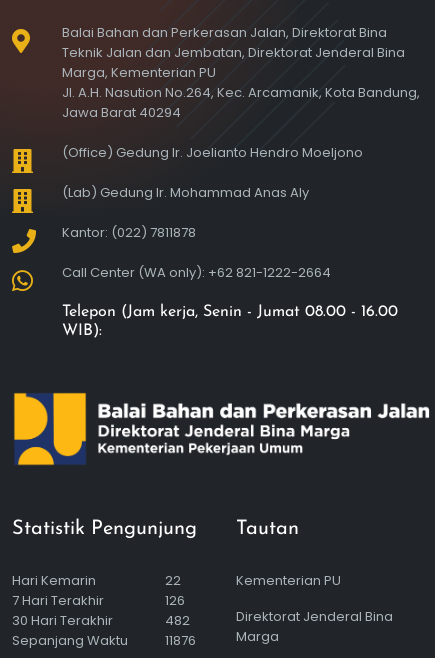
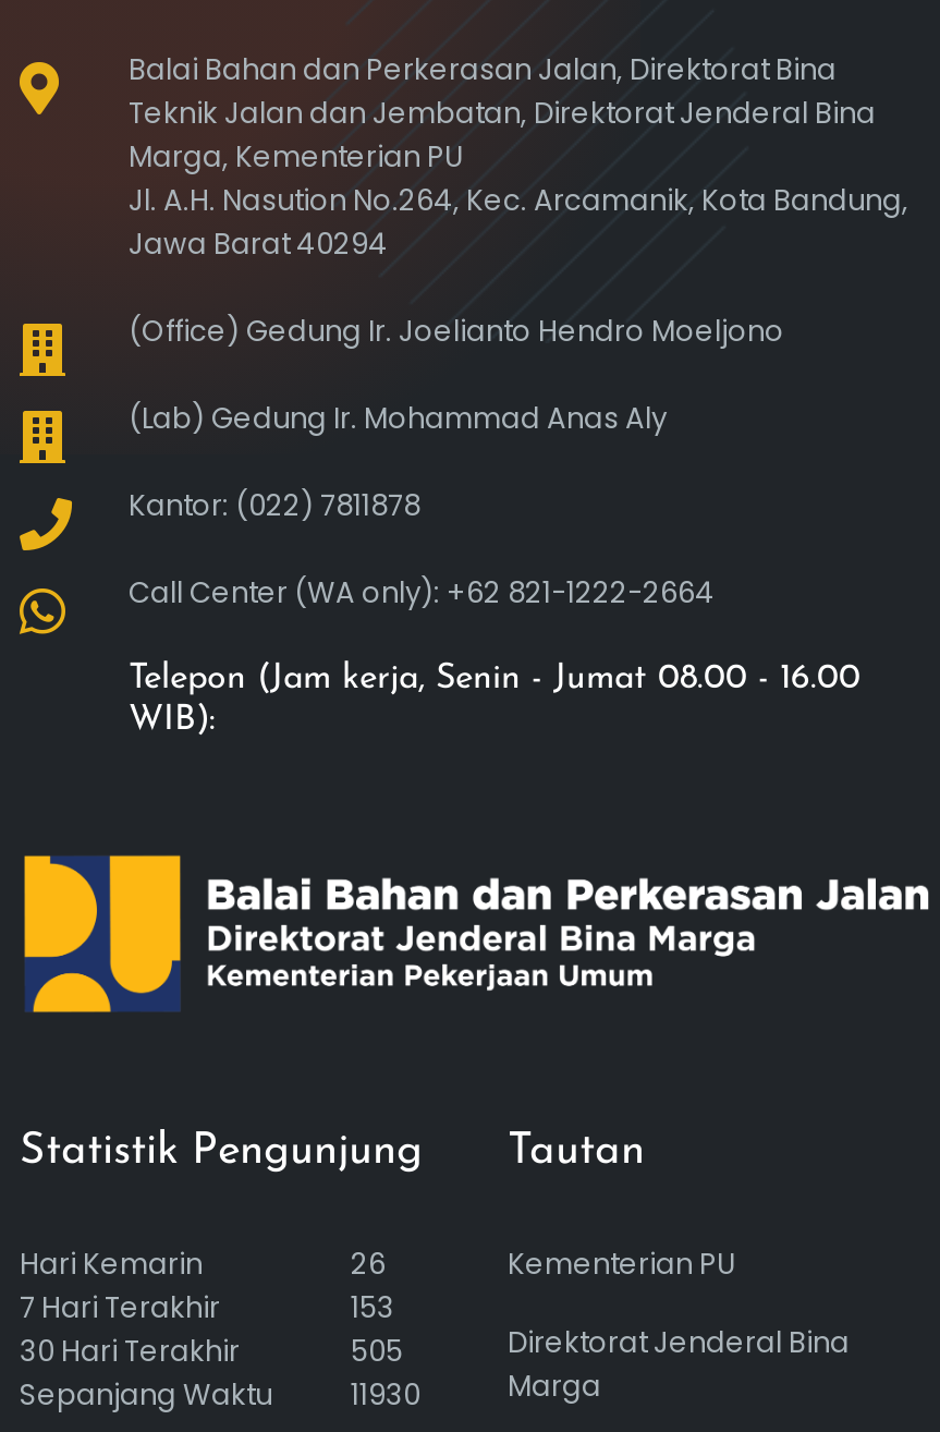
- 22
+ 26

- 126
+ 153

- 482
+ 505

- Sepanjang Waktu 11876
+ Sepanjang Waktu 11930
